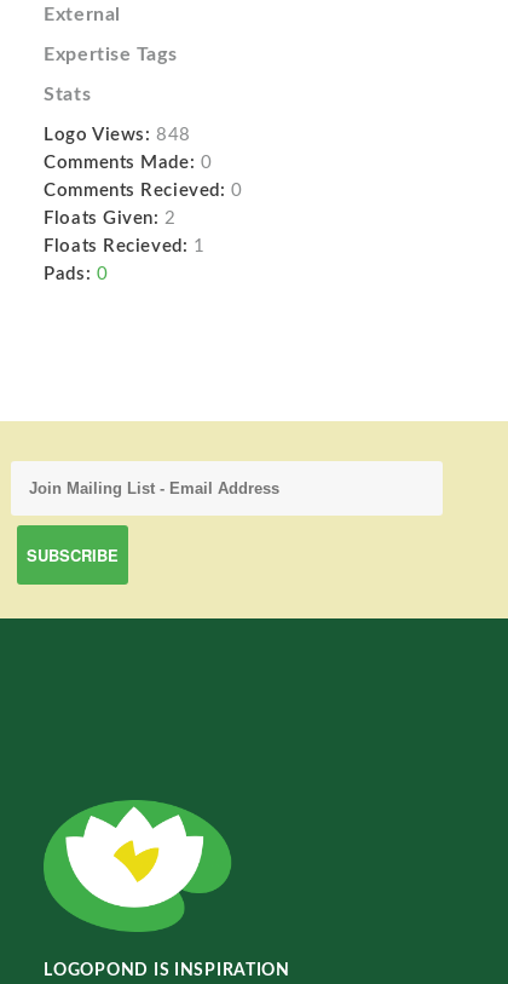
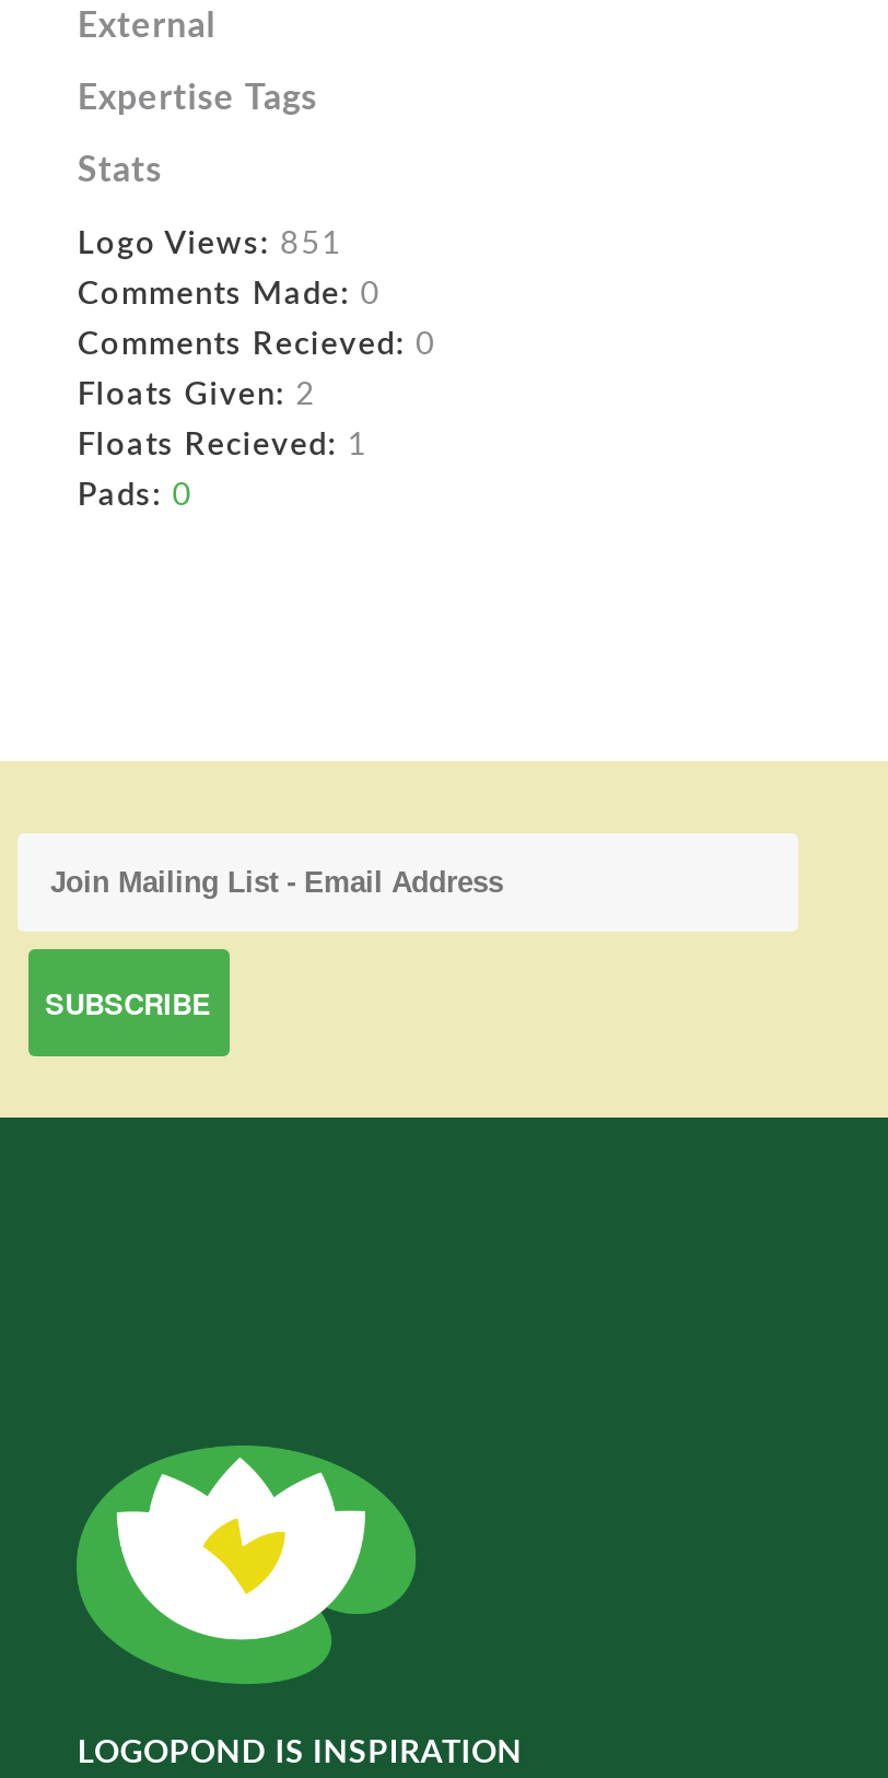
- Logo Views: 848
+ Logo Views: 851
